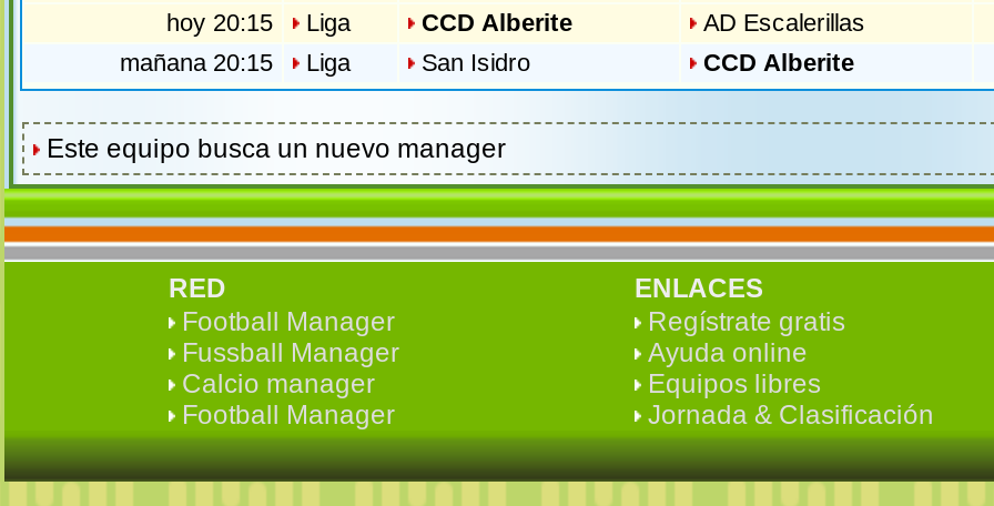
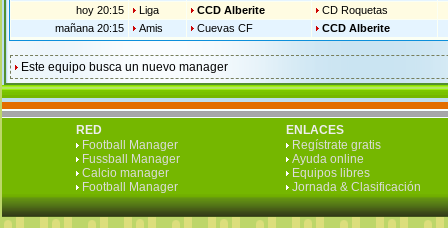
- AD Escalerillas
+ CD Roquetas

- Liga
- San Isidro
+ Amis
+ Cuevas CF
